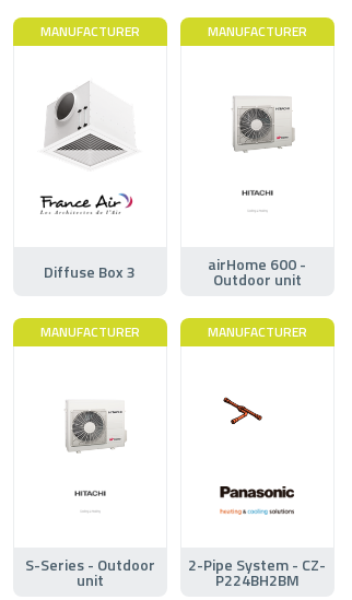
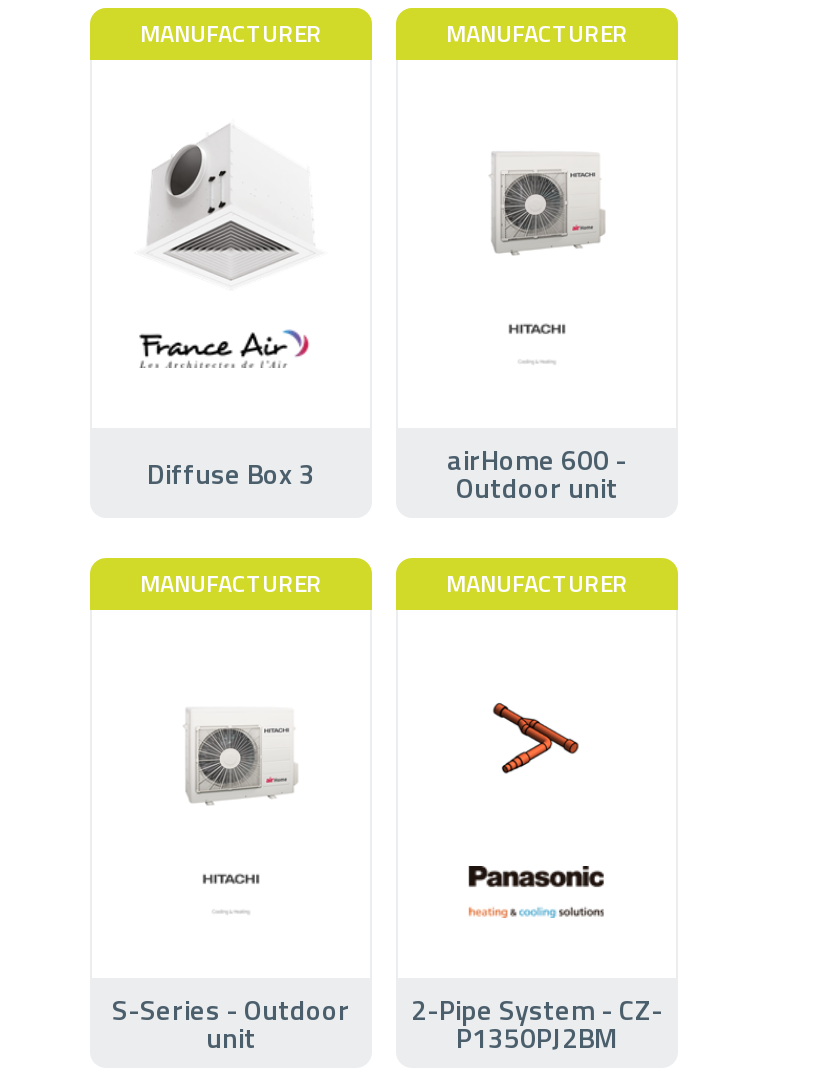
- [image]
+ [image]

- P224BH2BM
+ P1350PJ2BM
